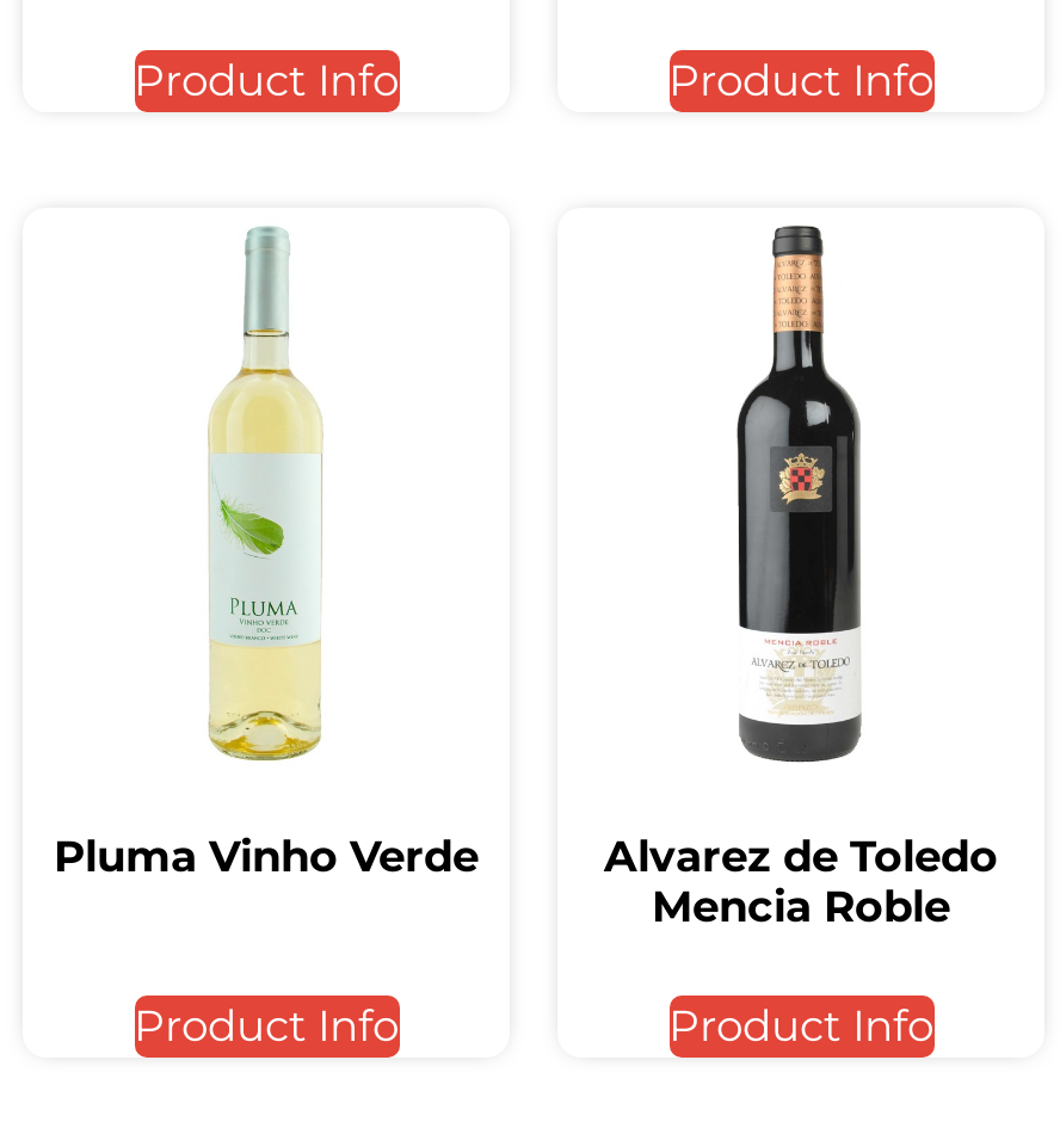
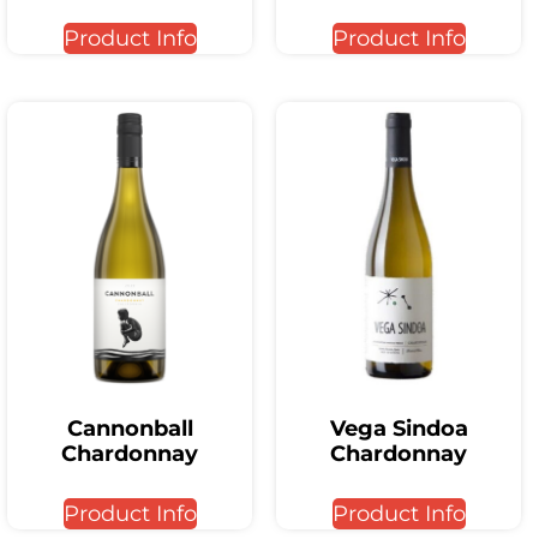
- [image]
- Pluma Vinho Verde
+ [image]
+ Cannonball
+ Chardonnay

- [image]
- Alvarez de Toledo
- Mencia Roble
+ [image]
+ Vega Sindoa
+ Chardonnay
